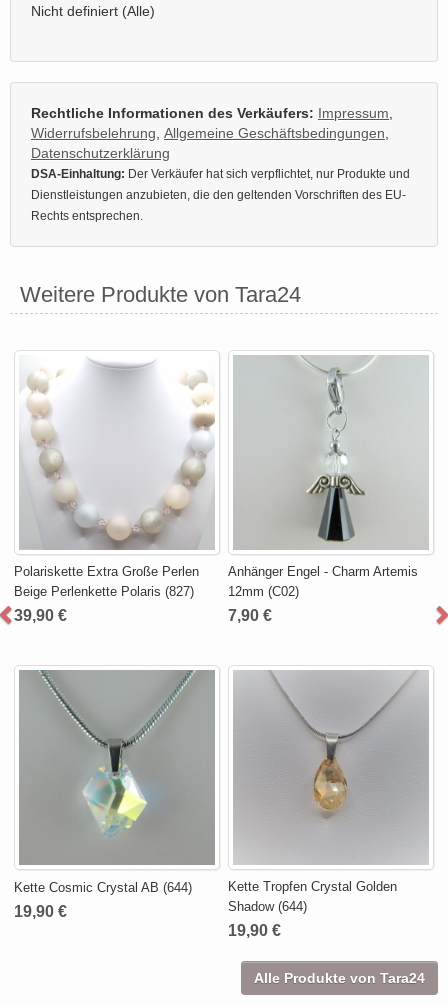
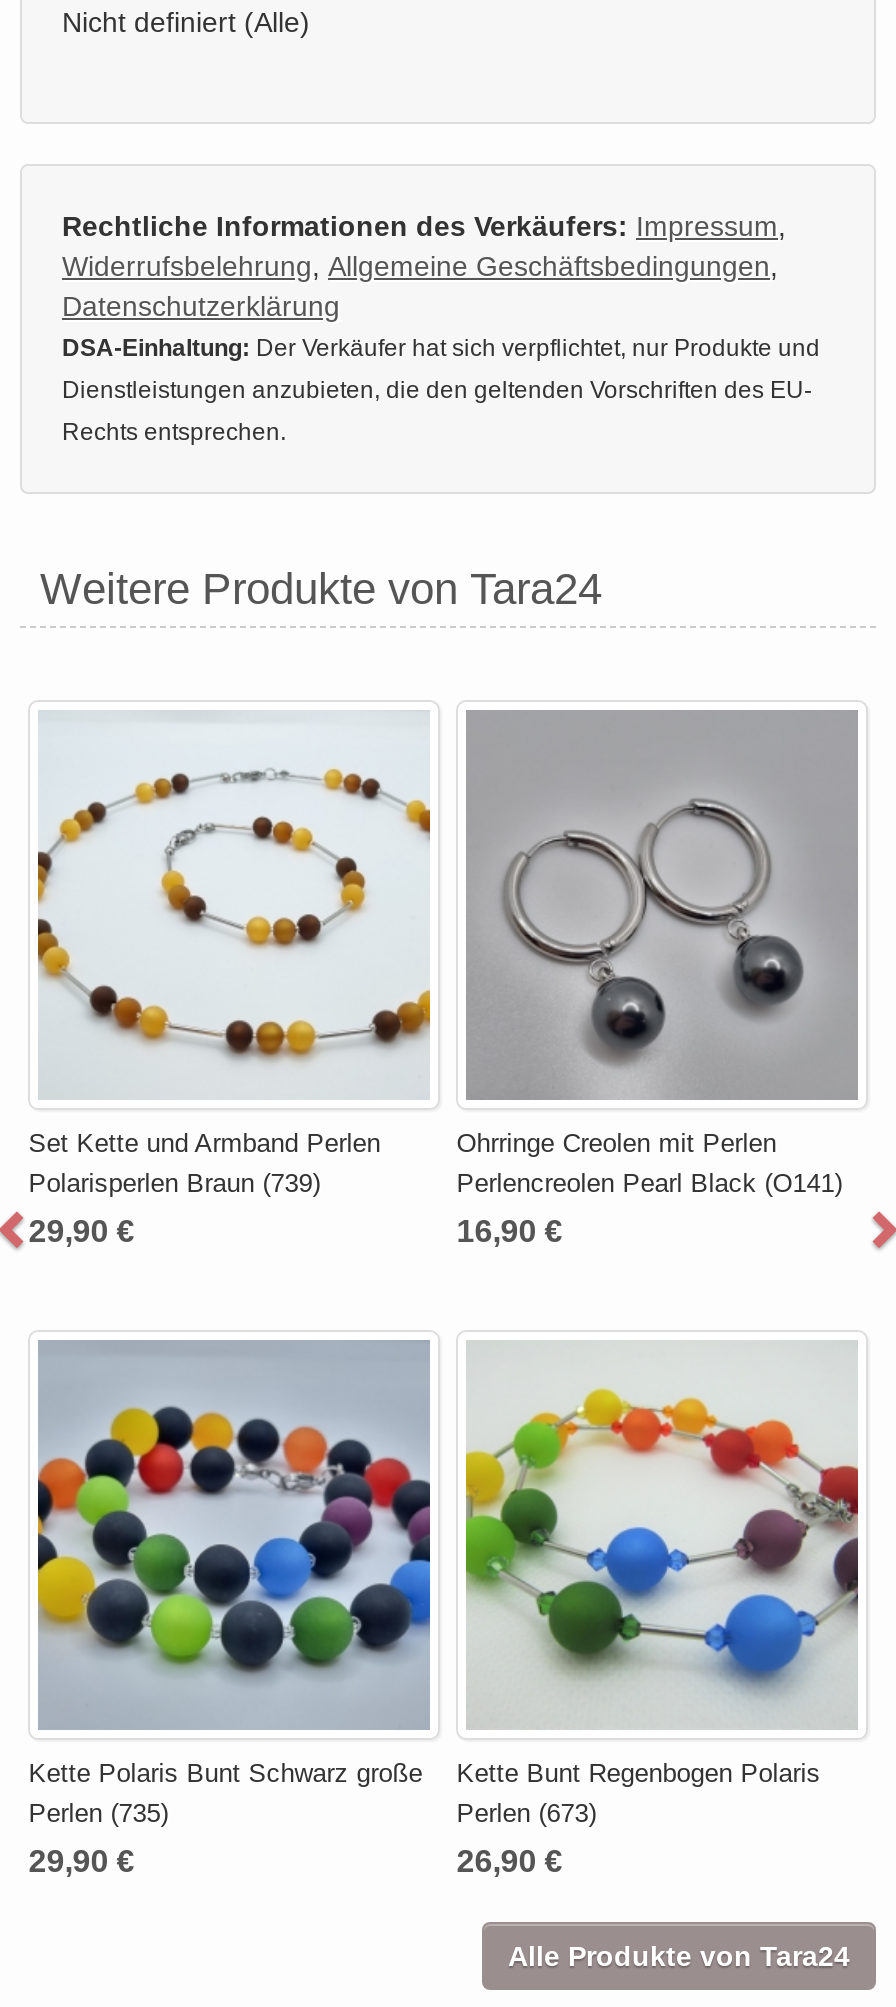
- [image]
- Polariskette Extra Große Perlen
- Beige Perlenkette Polaris (827)
+ [image]
+ Set Kette und Armband Perlen
+ Polarisperlen Braun (739)

- [image]
- Anhänger Engel - Charm Artemis
- 12mm (C02)
+ [image]
+ Ohrringe Creolen mit Perlen
+ Perlencreolen Pearl Black (O141)

- 39,90 €
+ 29,90 €

- 7,90 €
+ 16,90 €

- [image]
- Kette Cosmic Crystal AB (644)
+ [image]
+ Kette Polaris Bunt Schwarz große
+ Perlen (735)

- [image]
- Kette Tropfen Crystal Golden
- Shadow (644)
+ [image]
+ Kette Bunt Regenbogen Polaris
+ Perlen (673)

- 19,90 €
+ 29,90 €

- 19,90 €
+ 26,90 €
